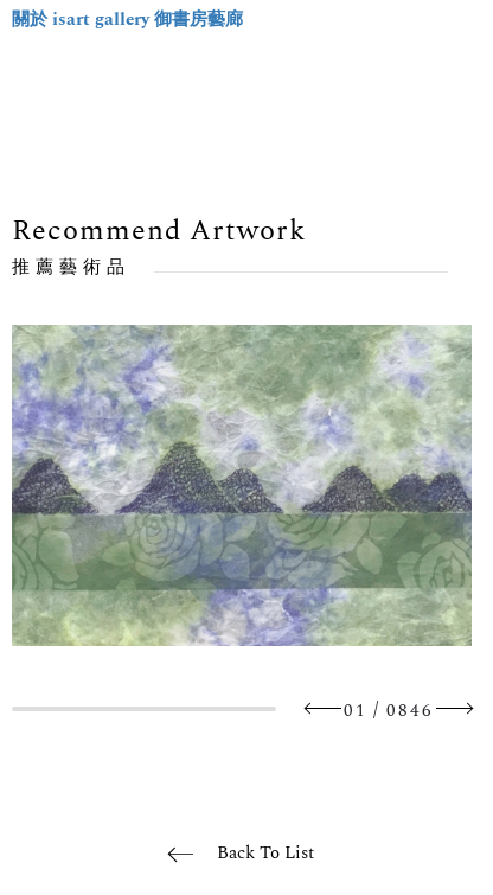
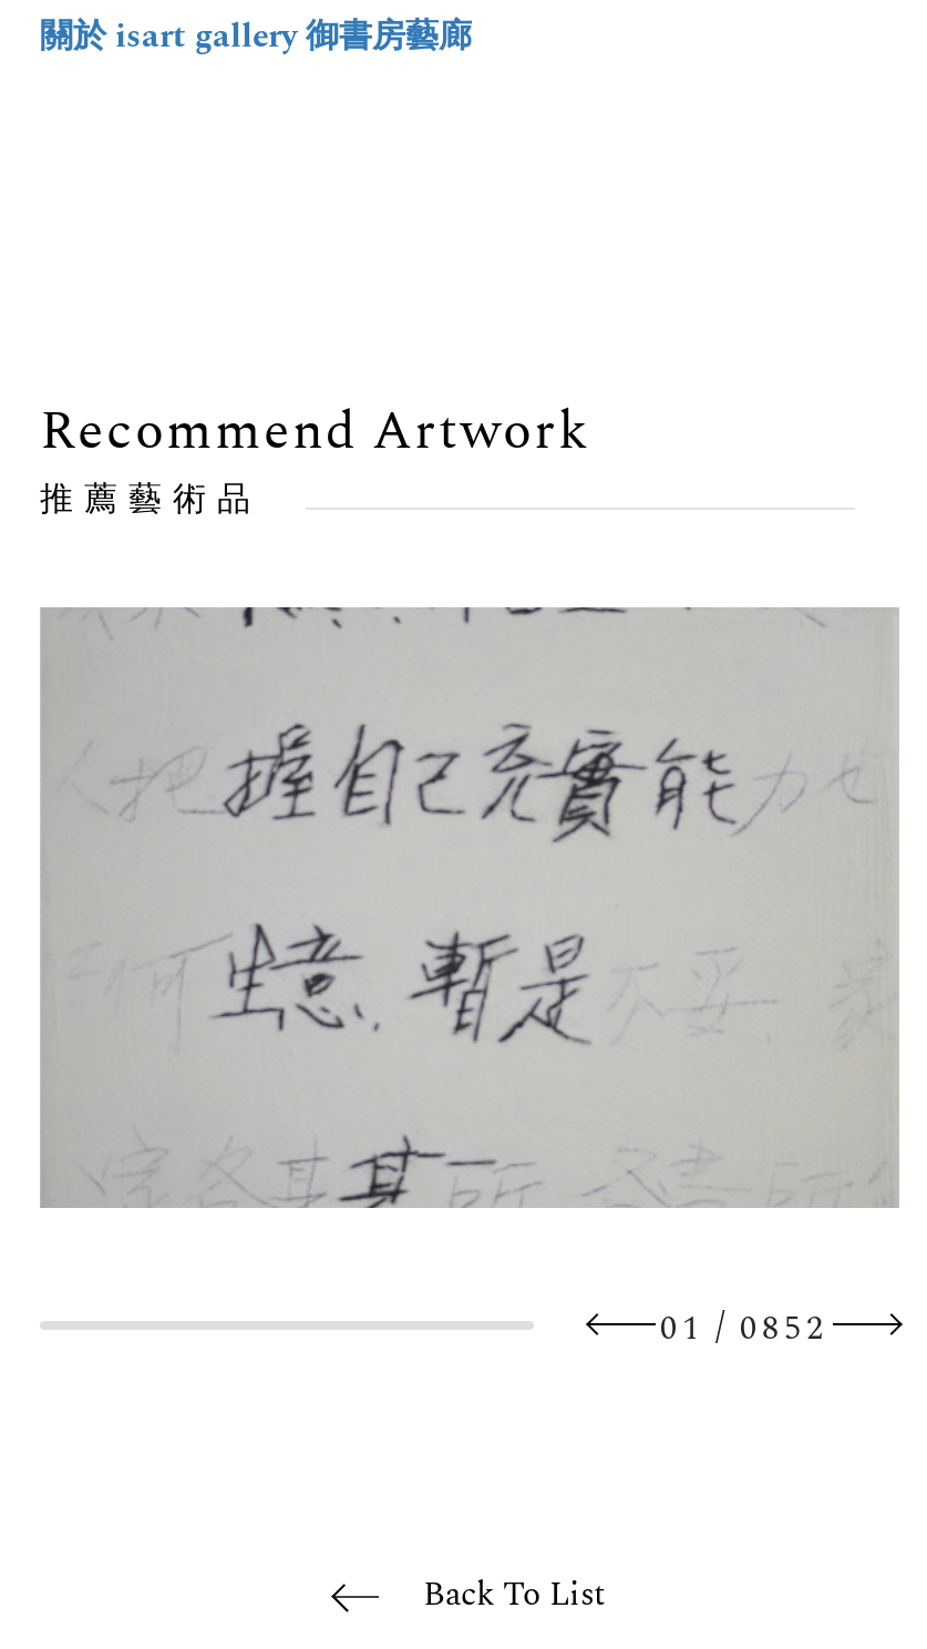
- [image]
+ [image]

- 01 / 0846
+ 01 / 0852
